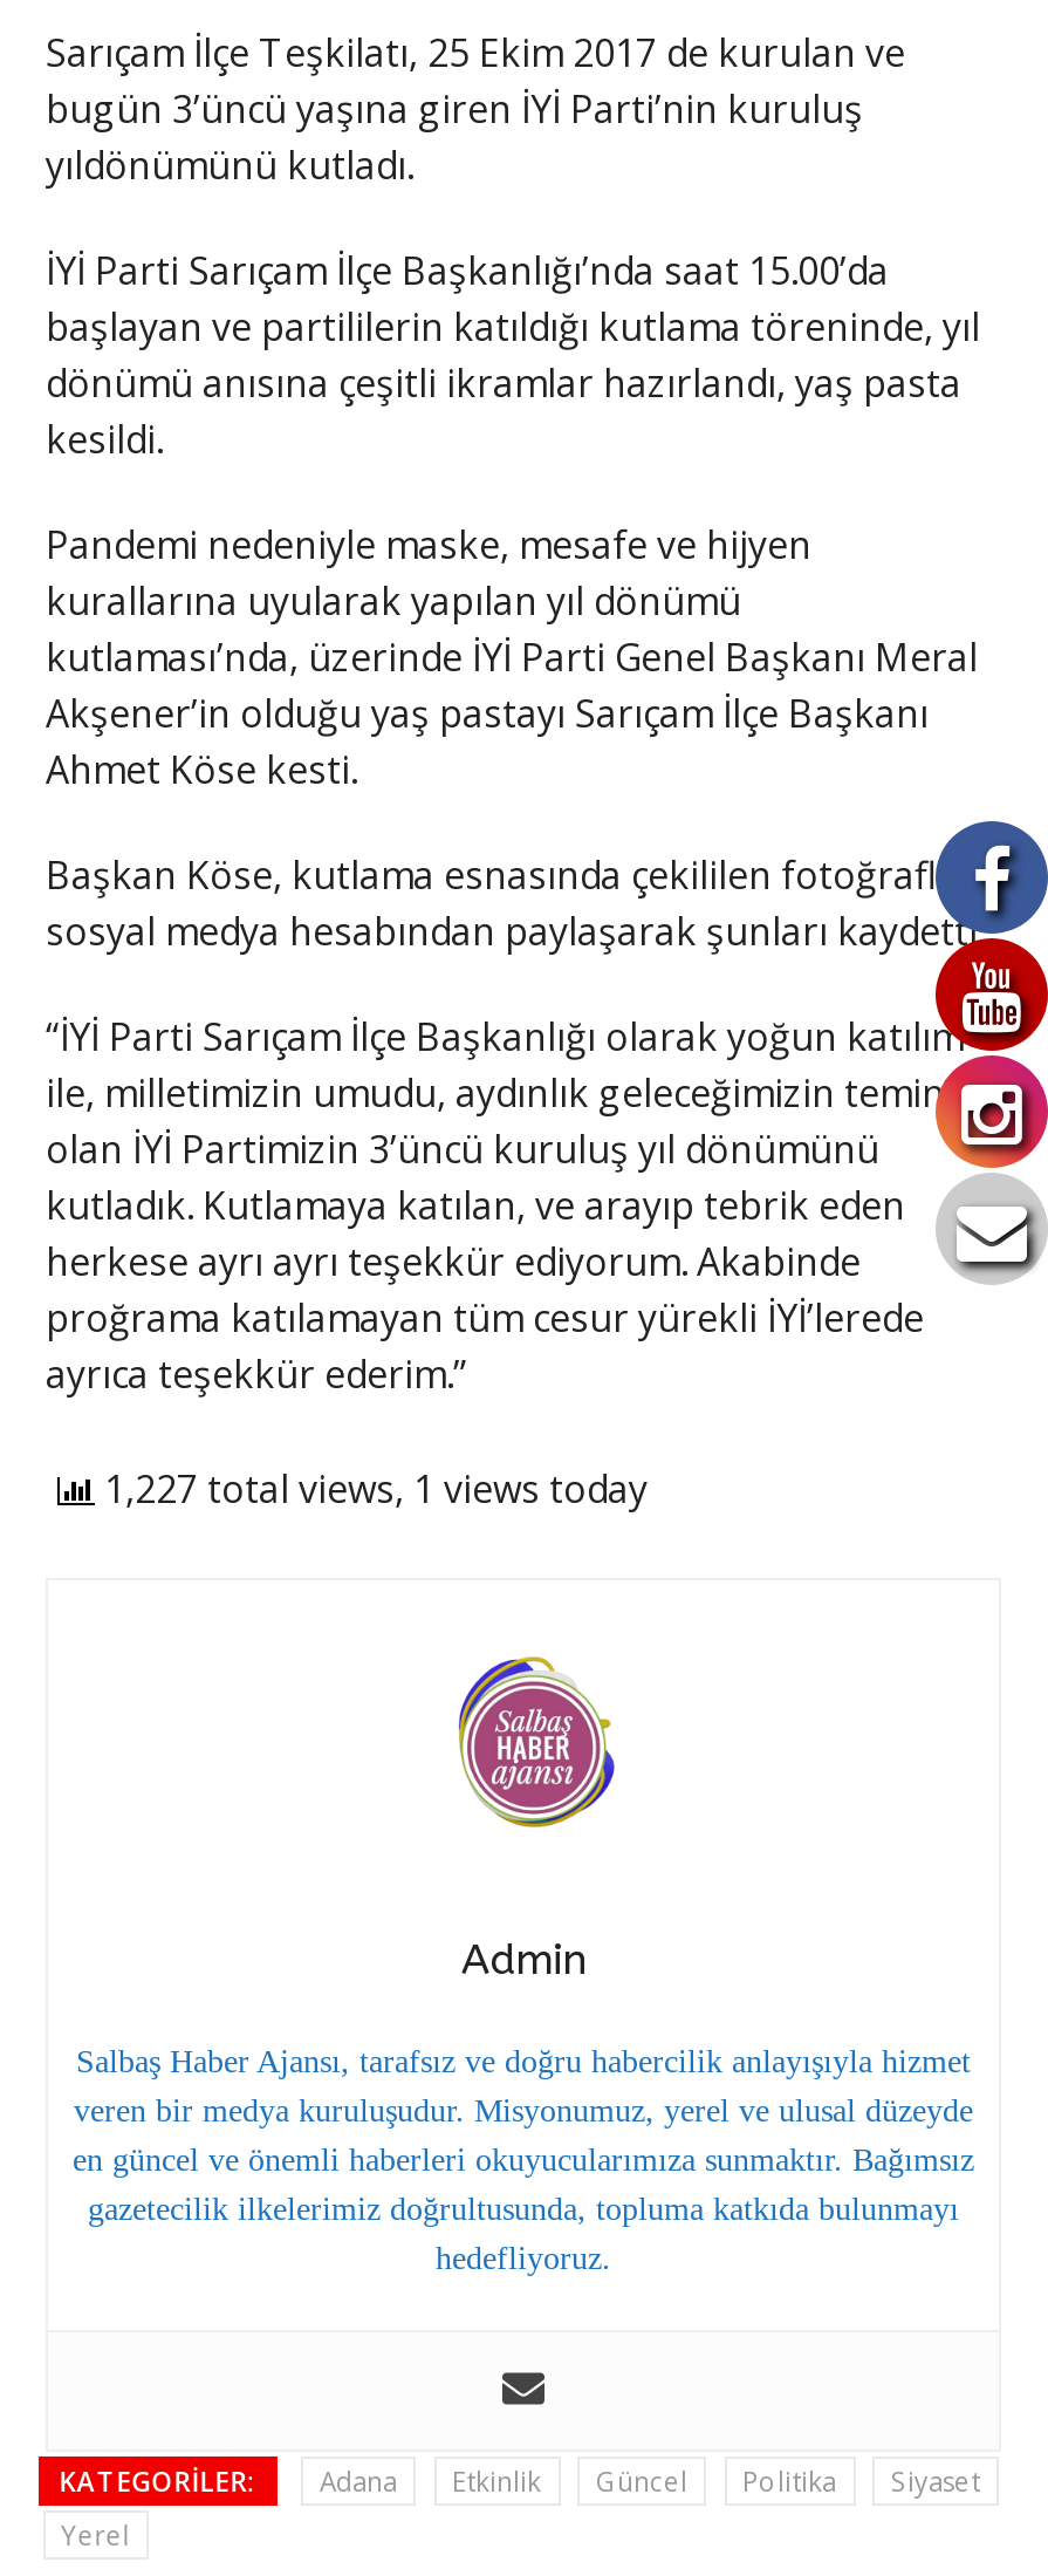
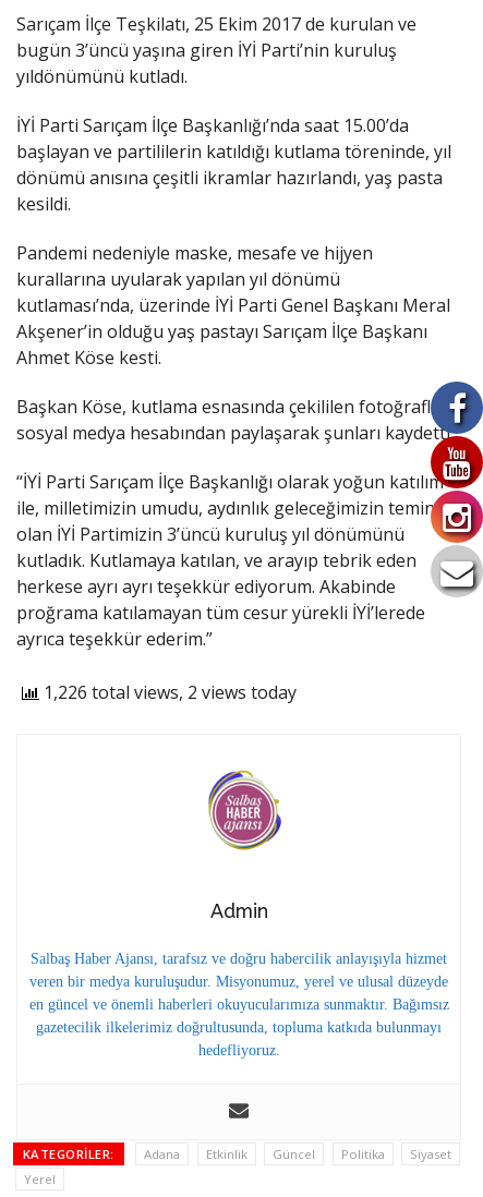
- 1,227 total views, 1 views today
+ 1,226 total views, 2 views today
